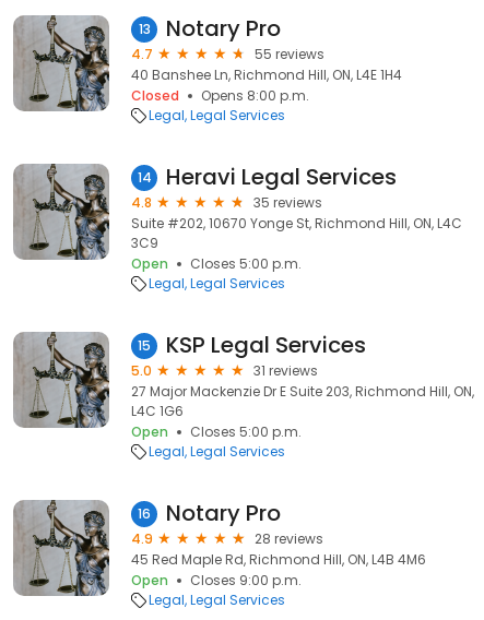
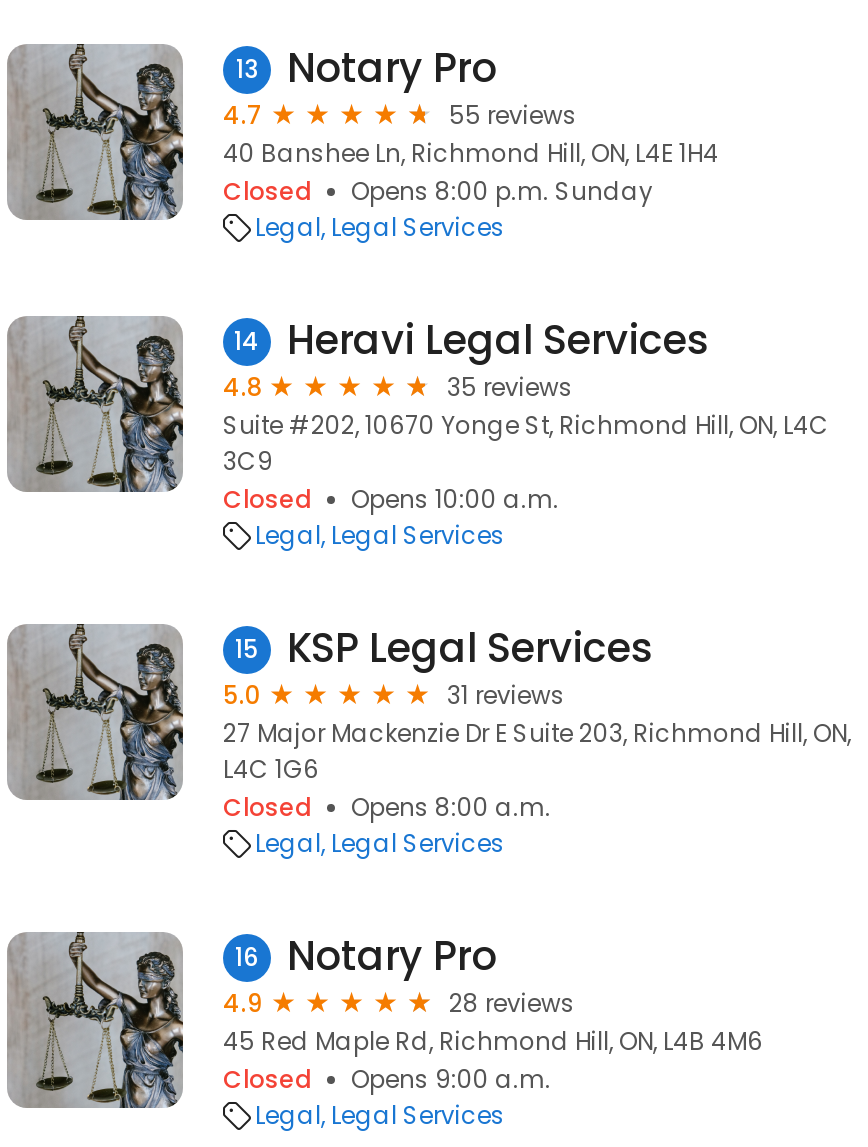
- Opens 8:00 p.m.
+ Opens 8:00 p.m. Sunday

- Open
- Closes 5:00 p.m.
+ Closed
+ Opens 10:00 a.m.

- Open
- Closes 5:00 p.m.
+ Closed
+ Opens 8:00 a.m.

- Open
- Closes 9:00 p.m.
+ Closed
+ Opens 9:00 a.m.
